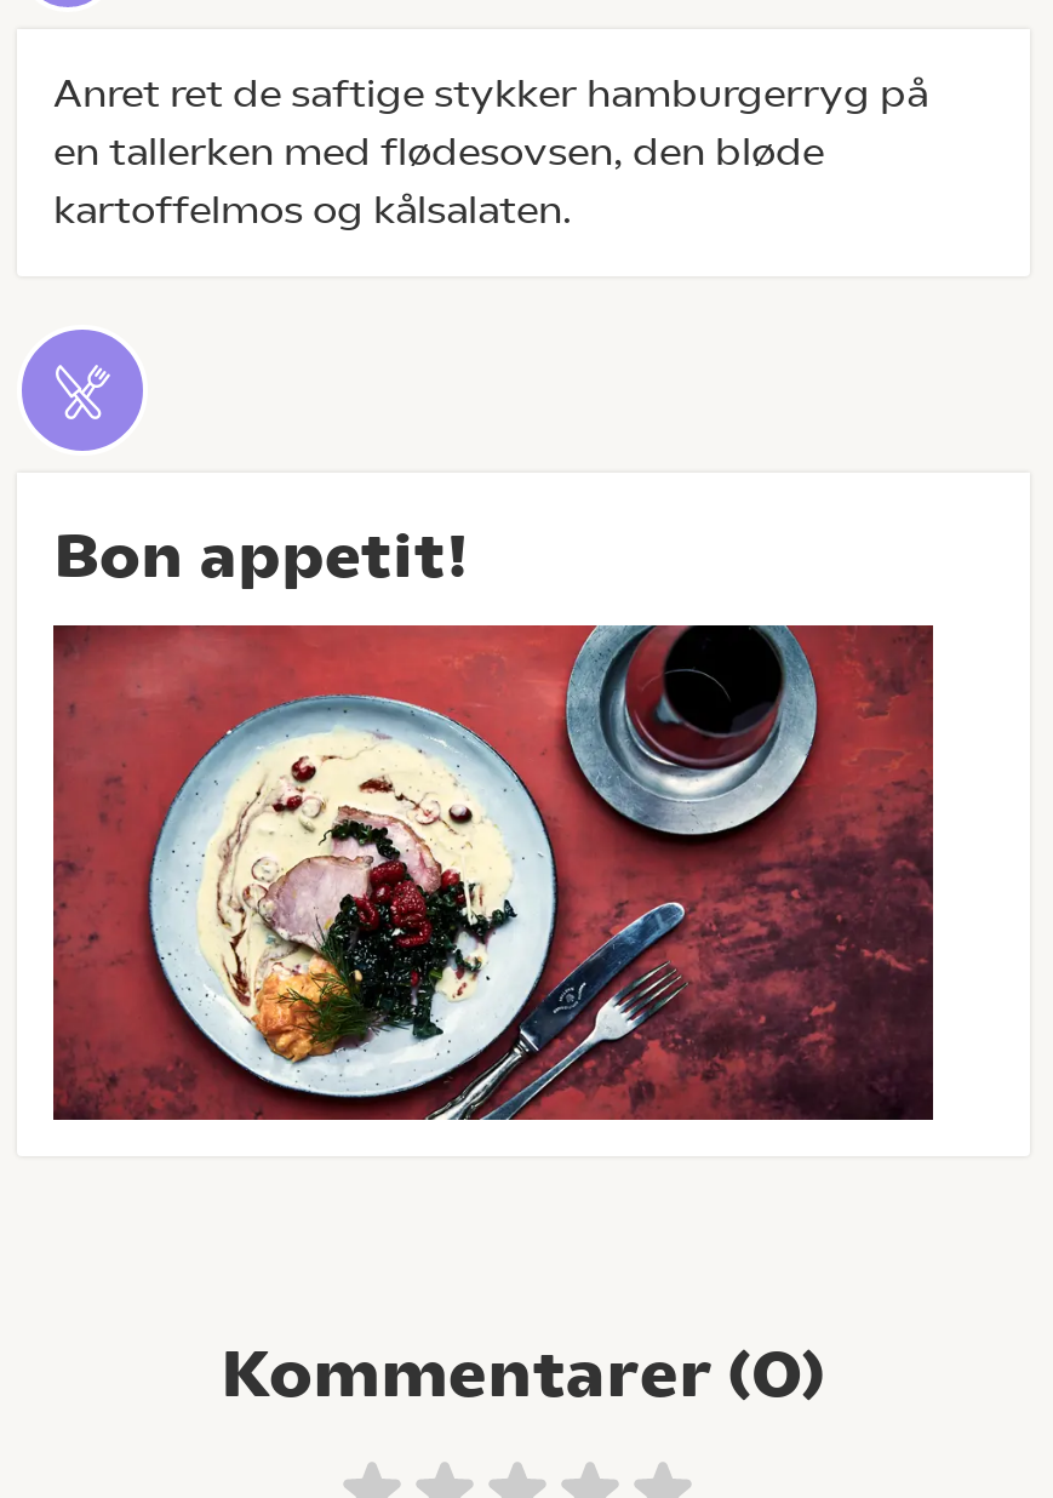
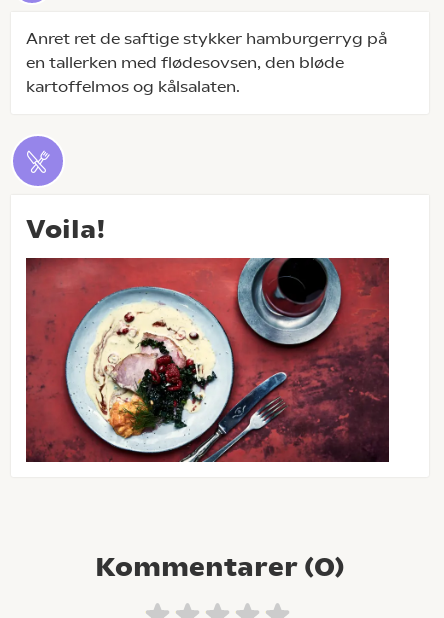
- Bon appetit!
+ Voila!
